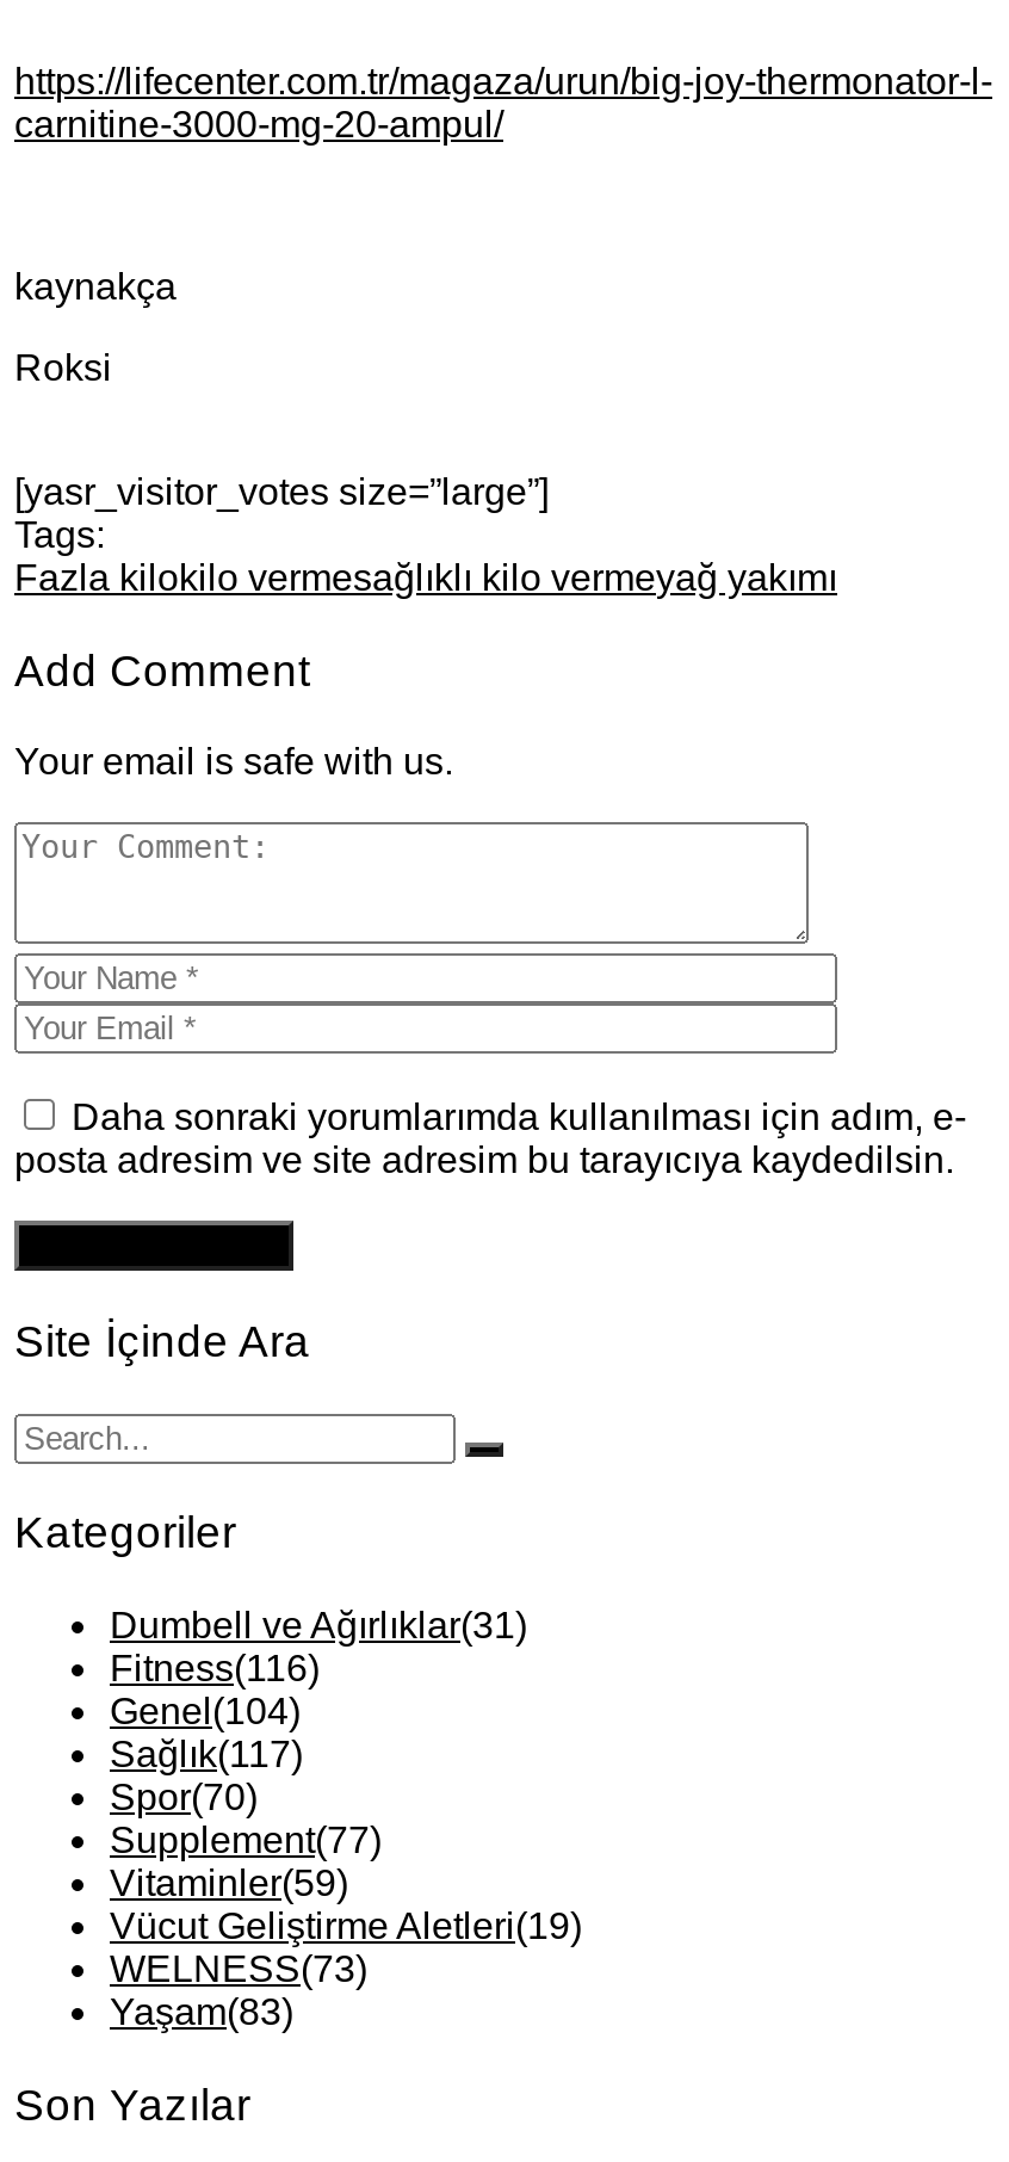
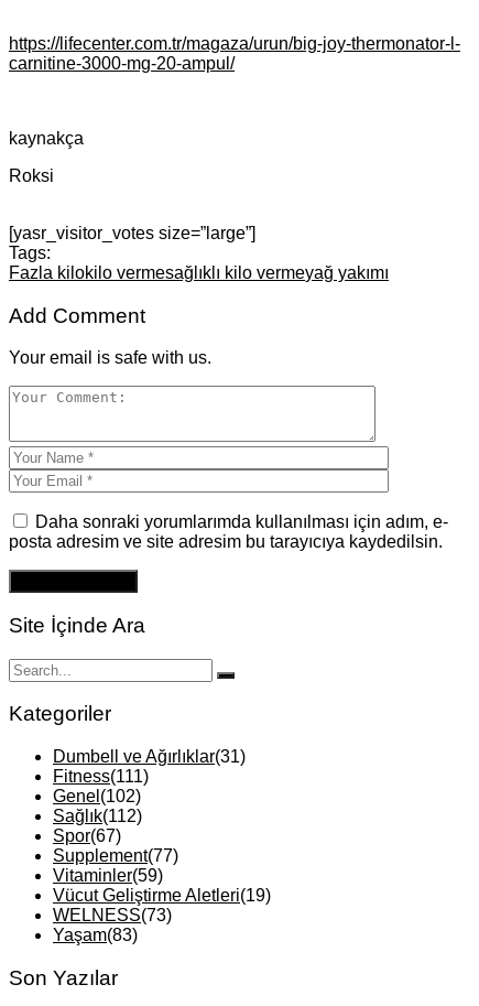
- Fitness(116)
+ Fitness(111)

- Genel(104)
+ Genel(102)

- Sağlık(117)
+ Sağlık(112)

- Spor(70)
+ Spor(67)
